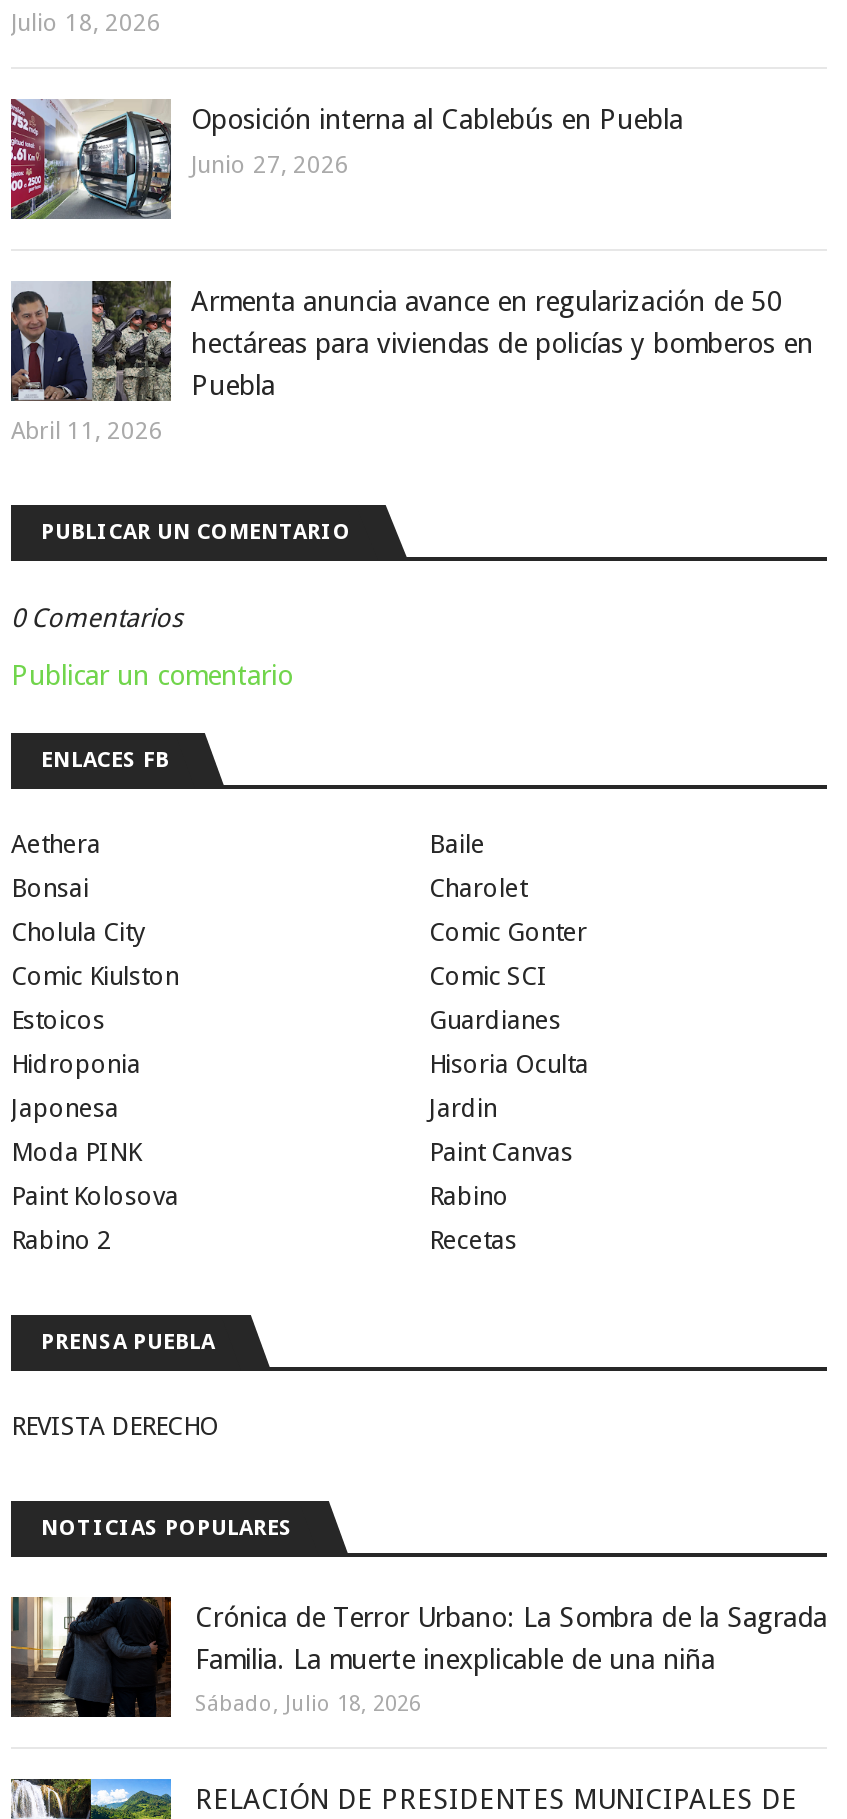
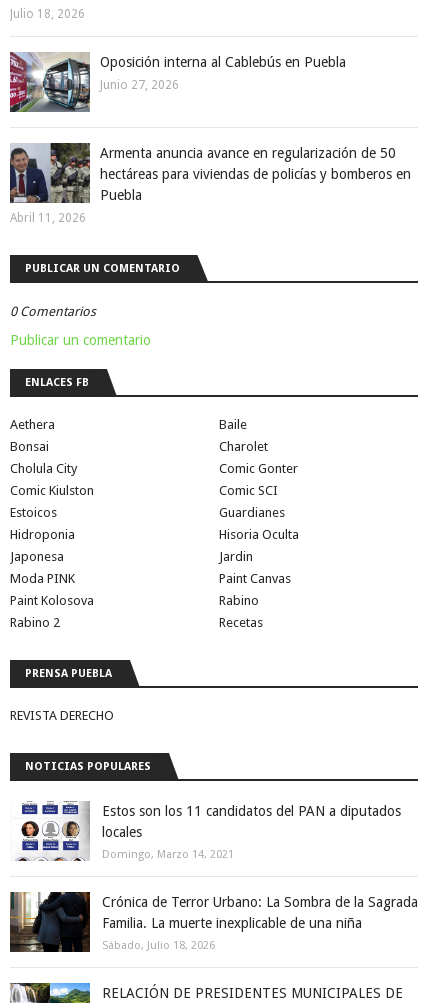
+ [image]
+ Estos son los 11 candidatos del PAN a diputados
+ locales
+ Domingo, Marzo 14, 2021
